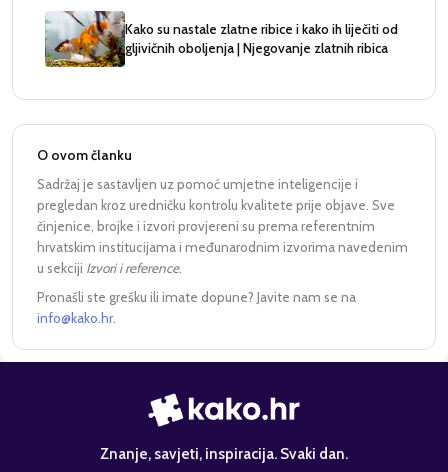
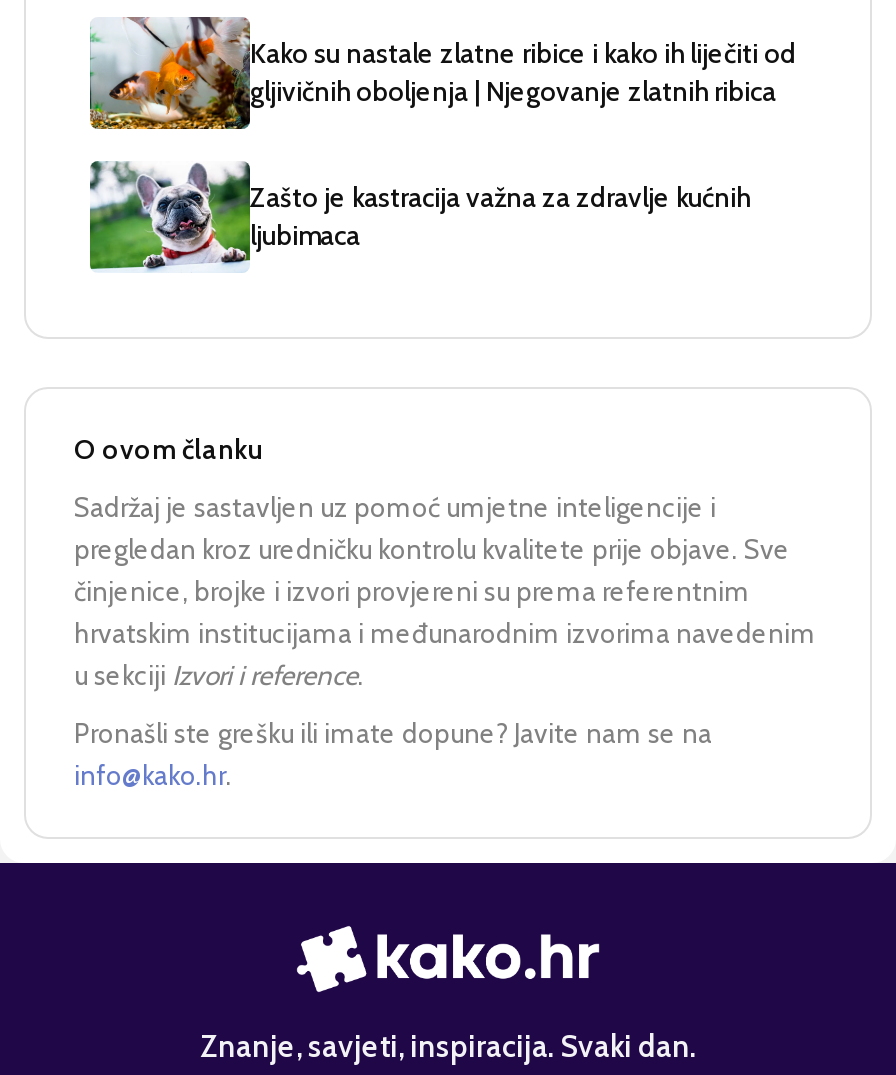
+ [image]
+ Zašto je kastracija važna za zdravlje kućnih
+ ljubimaca
